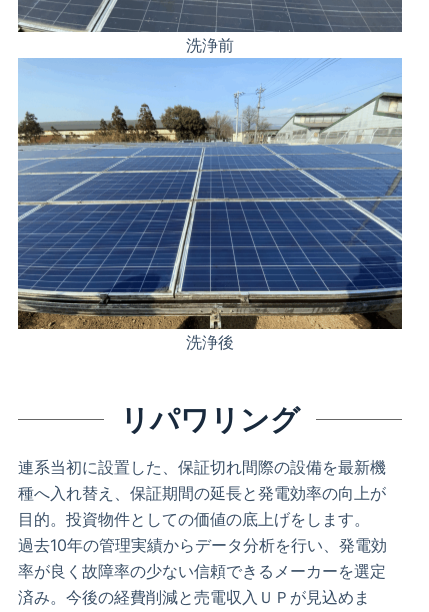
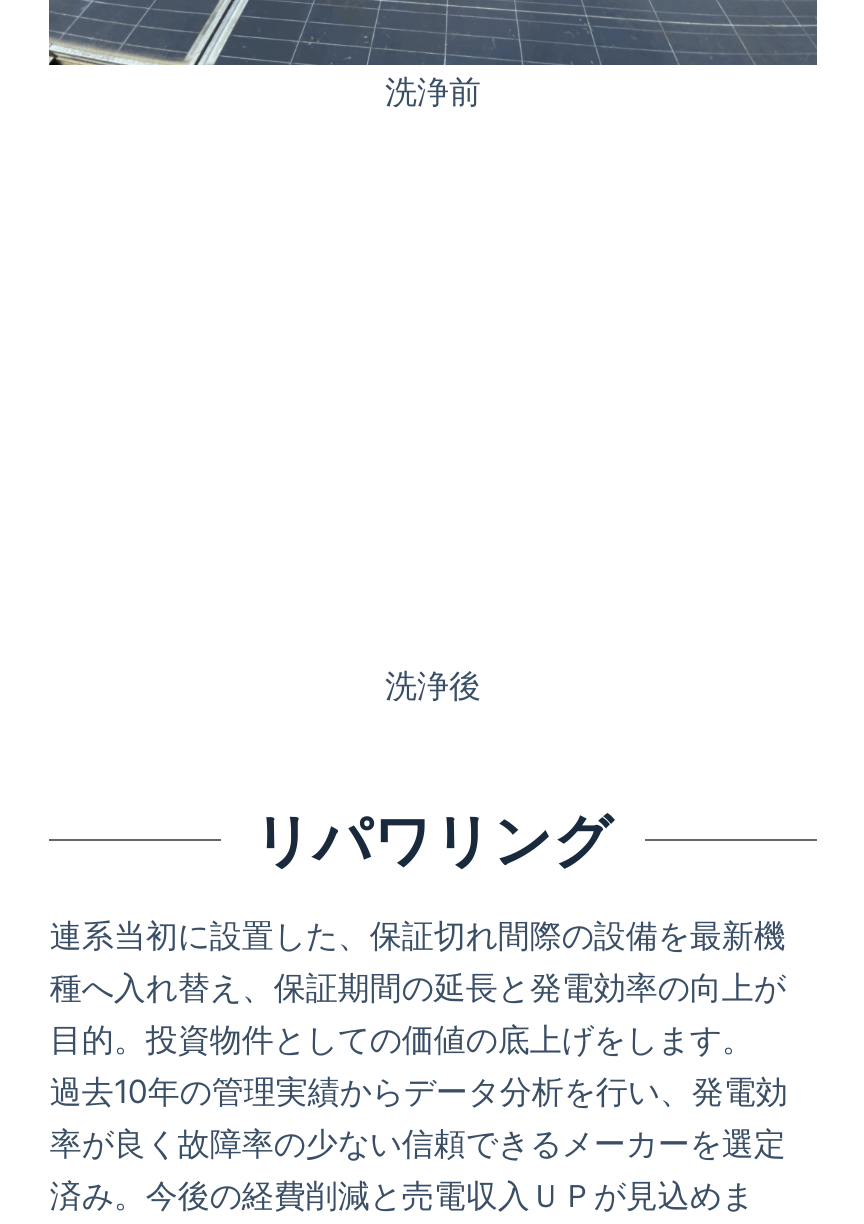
- [image]
